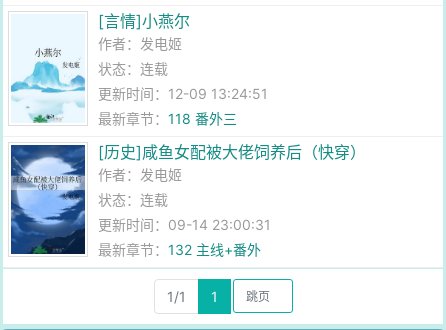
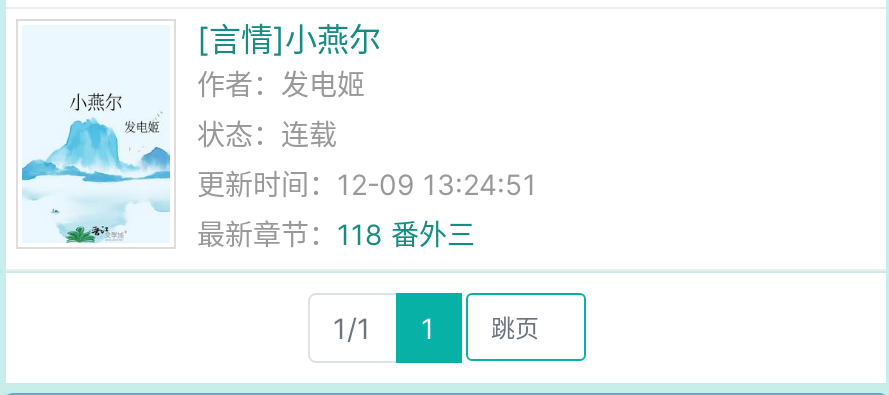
- [image]
- [历史]咸鱼女配被大佬饲养后（快穿）
- 作者：发电姬
- 状态：连载
- 更新时间：09-14 23:00:31
- 最新章节：132 主线+番外
